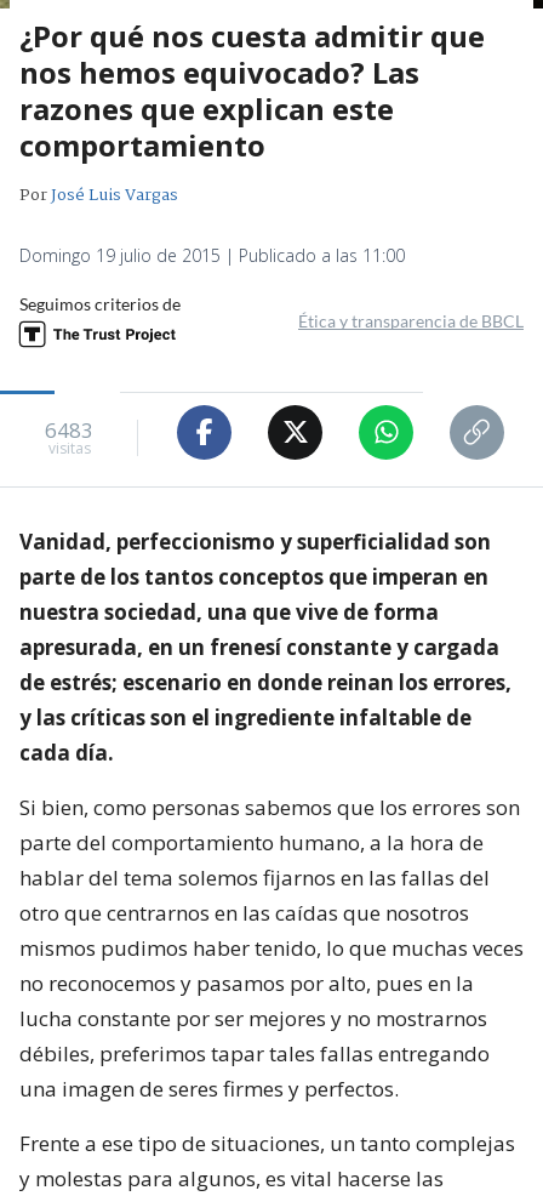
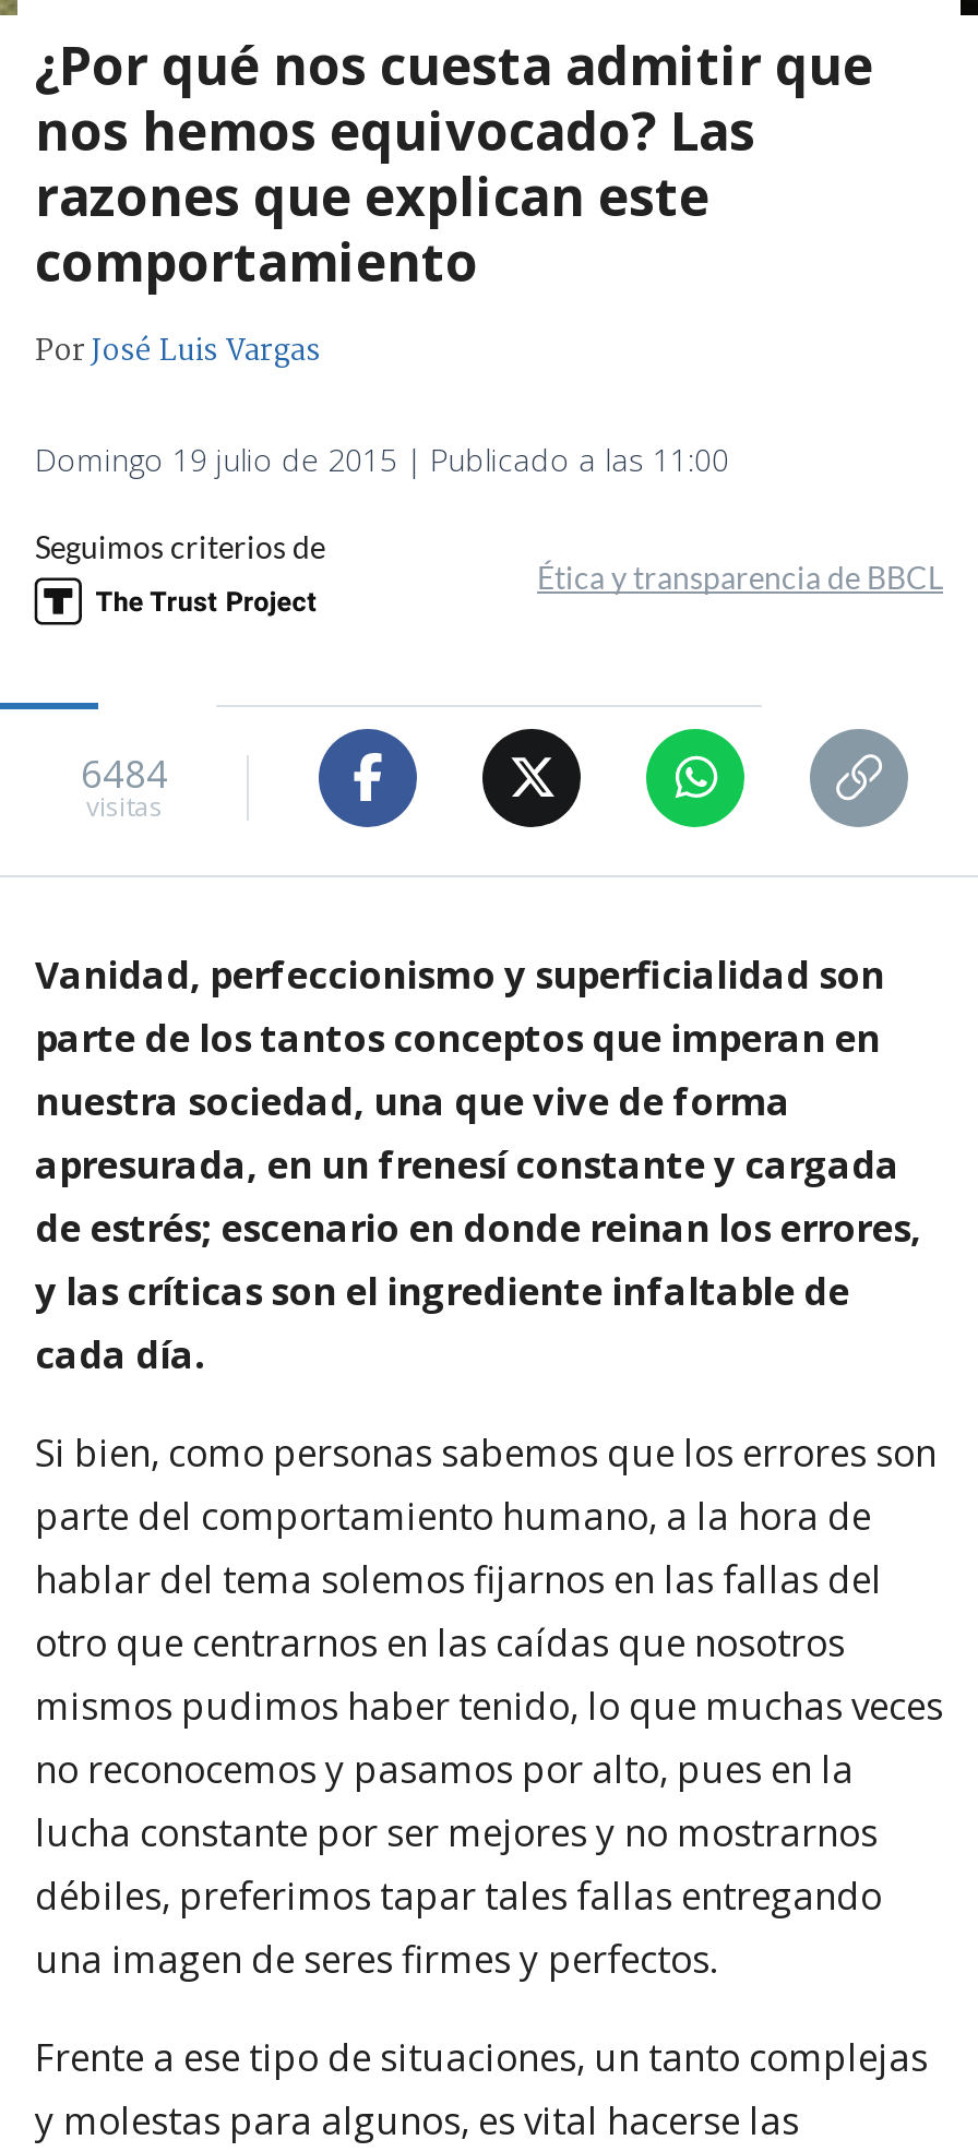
- 6483
+ 6484
